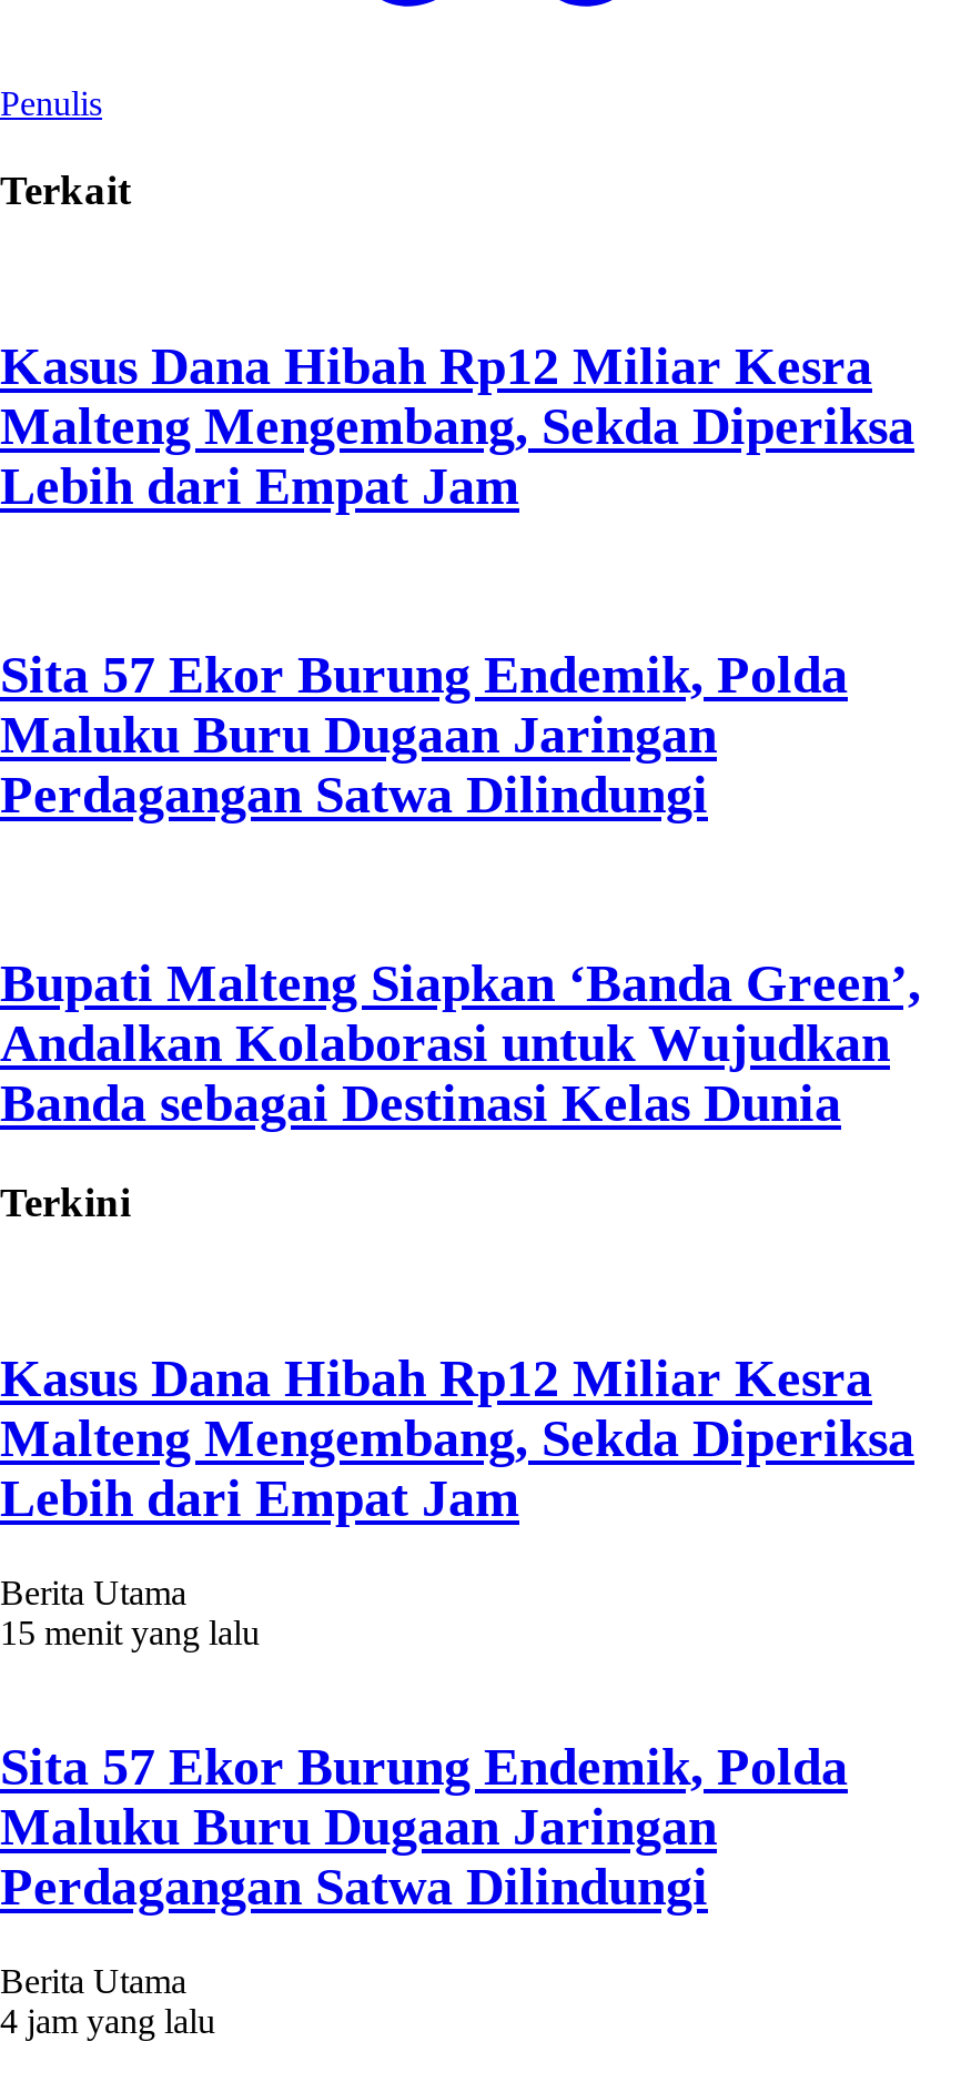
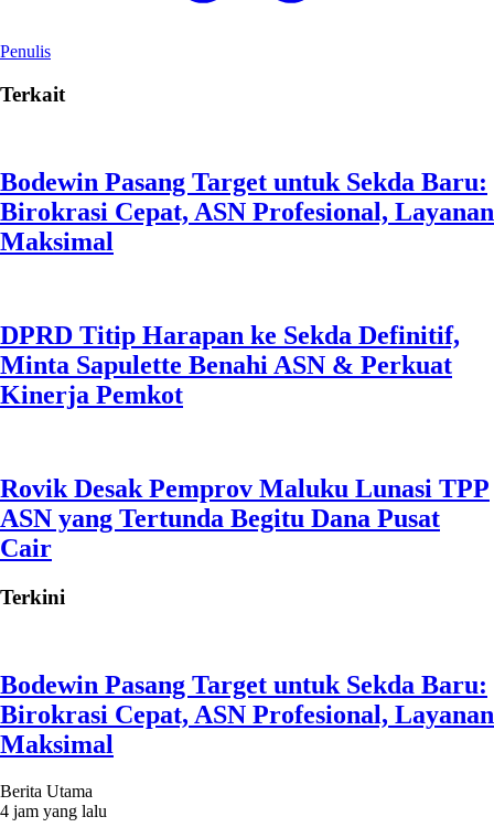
- Kasus Dana Hibah Rp12 Miliar Kesra
- Malteng Mengembang, Sekda Diperiksa
- Lebih dari Empat Jam
+ Bodewin Pasang Target untuk Sekda Baru:
+ Birokrasi Cepat, ASN Profesional, Layanan
+ Maksimal

- Sita 57 Ekor Burung Endemik, Polda
- Maluku Buru Dugaan Jaringan
- Perdagangan Satwa Dilindungi
+ DPRD Titip Harapan ke Sekda Definitif,
+ Minta Sapulette Benahi ASN & Perkuat
+ Kinerja Pemkot

- Bupati Malteng Siapkan ‘Banda Green’,
- Andalkan Kolaborasi untuk Wujudkan
- Banda sebagai Destinasi Kelas Dunia
+ Rovik Desak Pemprov Maluku Lunasi TPP
+ ASN yang Tertunda Begitu Dana Pusat
+ Cair

- Kasus Dana Hibah Rp12 Miliar Kesra
- Malteng Mengembang, Sekda Diperiksa
- Lebih dari Empat Jam
- Berita Utama
- 15 menit yang lalu
- Sita 57 Ekor Burung Endemik, Polda
- Maluku Buru Dugaan Jaringan
- Perdagangan Satwa Dilindungi
+ Bodewin Pasang Target untuk Sekda Baru:
+ Birokrasi Cepat, ASN Profesional, Layanan
+ Maksimal
